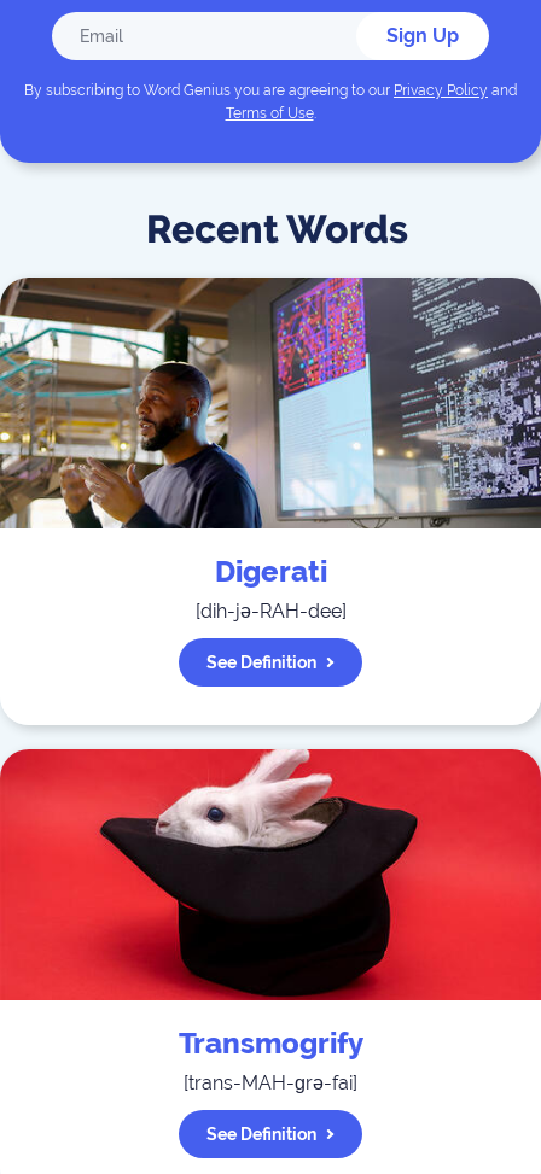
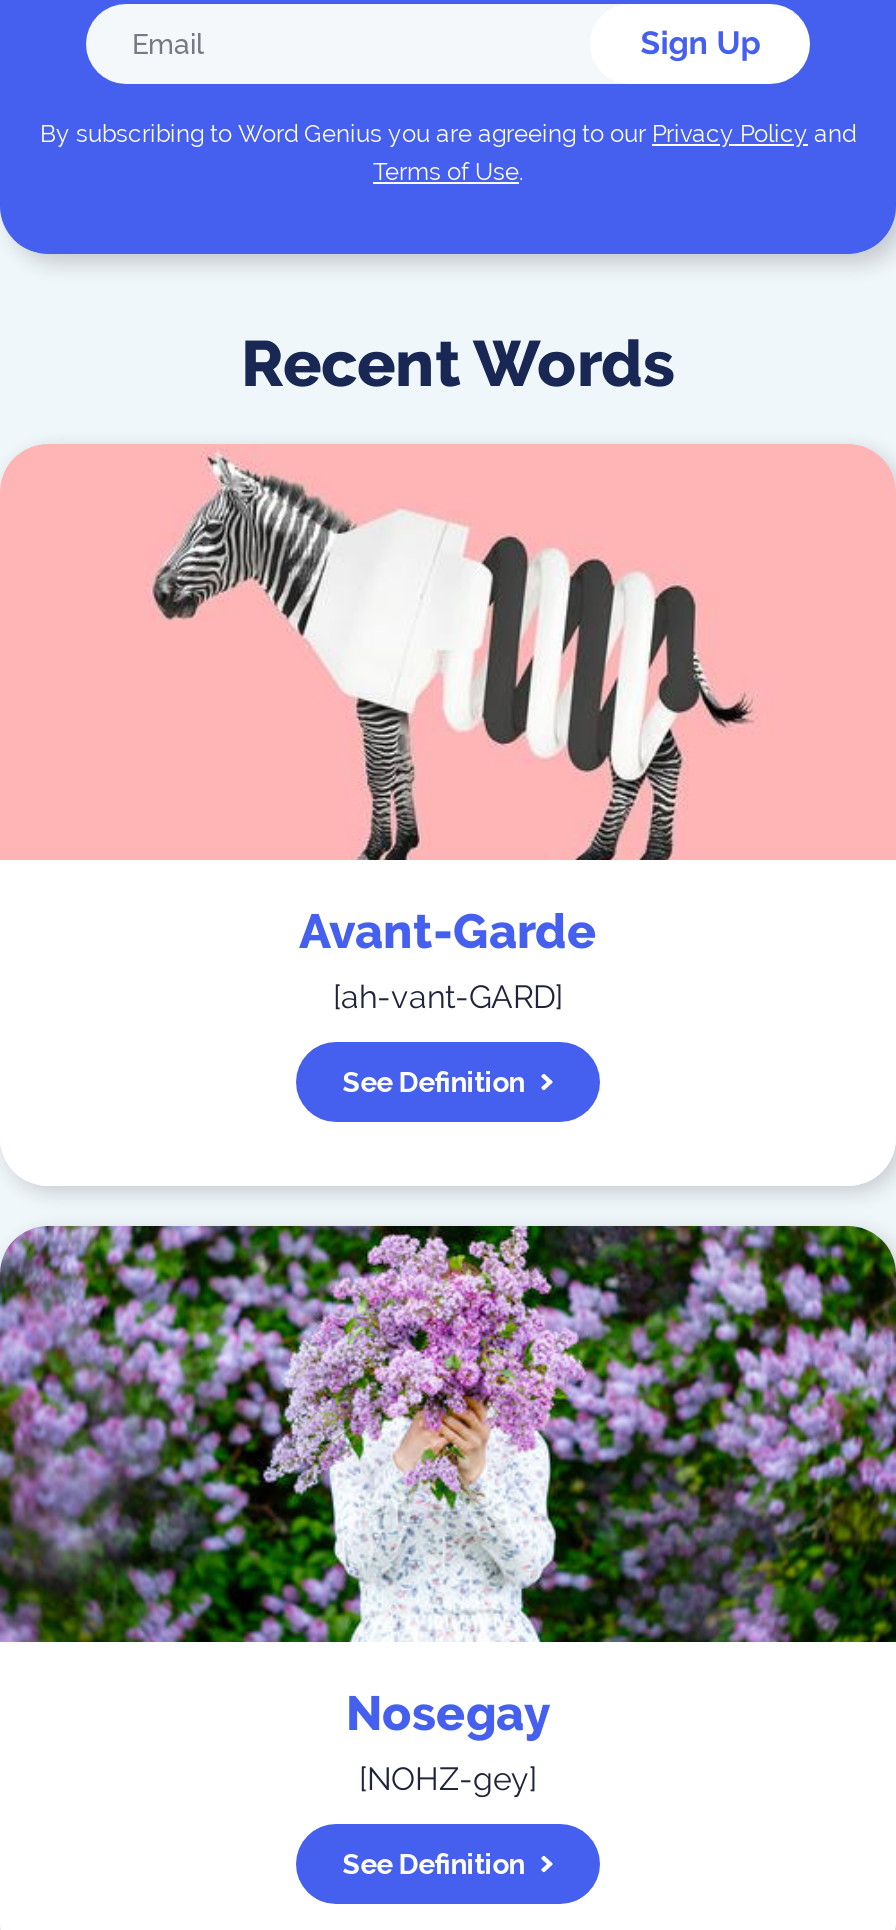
- [image]
- Digerati
- [dih-jə-RAH-dee]
+ [image]
+ Avant-Garde
+ [ah-vant-GARD]

- [image]
- Transmogrify
- [trans-MAH-ɡrə-fai]
+ [image]
+ Nosegay
+ [NOHZ-gey]
